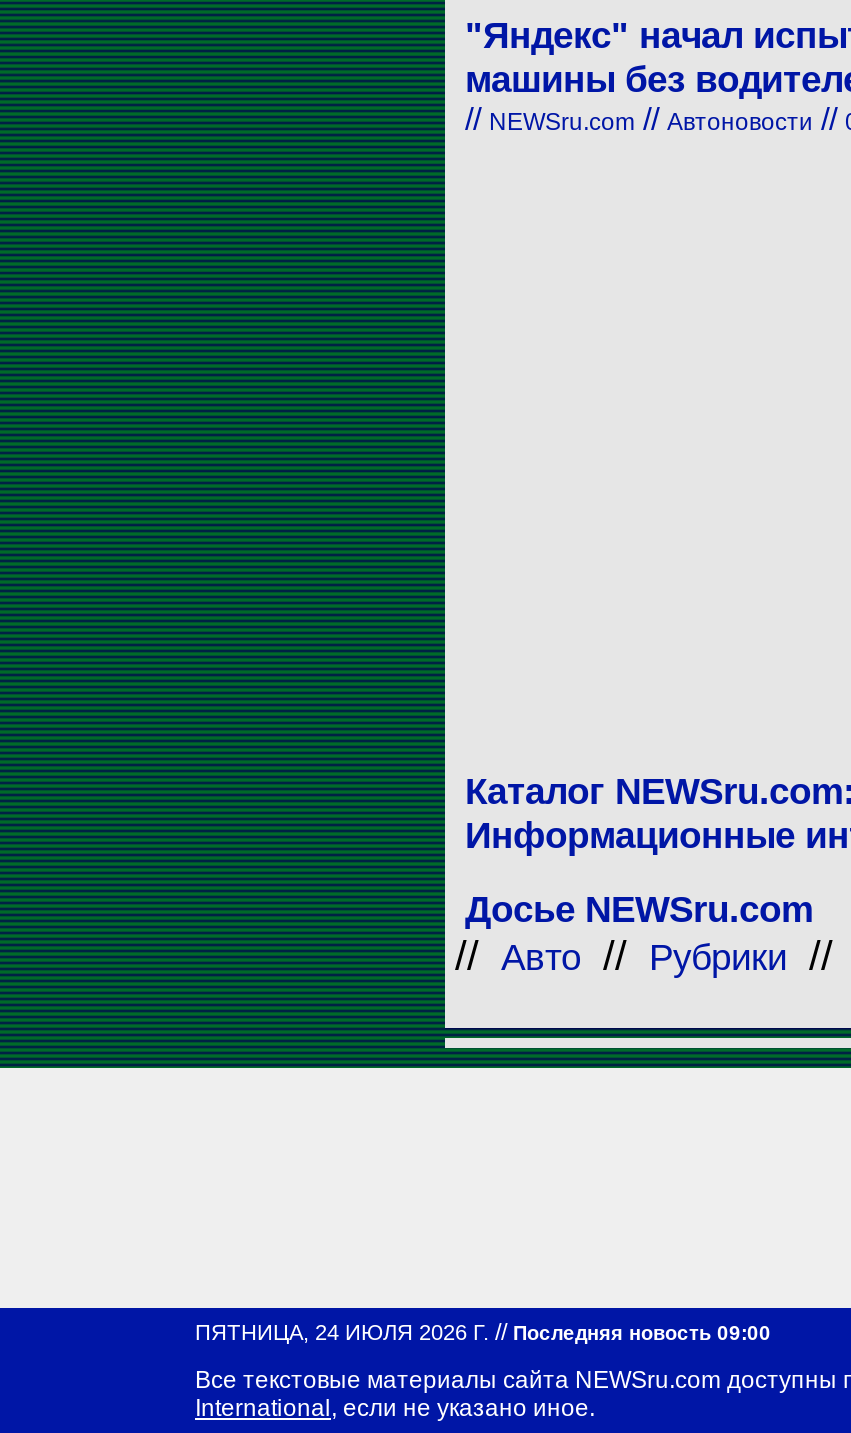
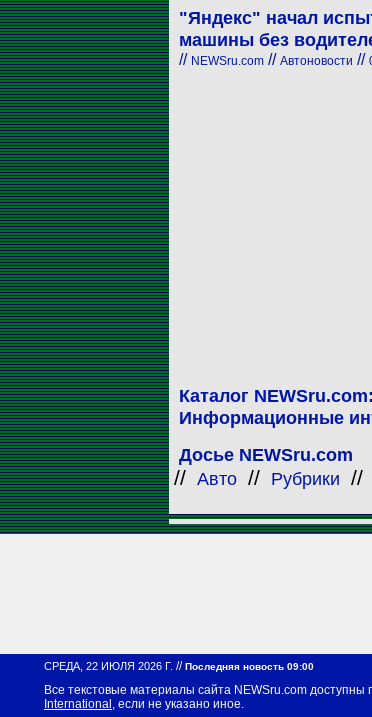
- ПЯТНИЦА, 24 ИЮЛЯ 2026 Г. // Последняя новость 09:00
+ СРЕДА, 22 ИЮЛЯ 2026 Г. // Последняя новость 09:00
